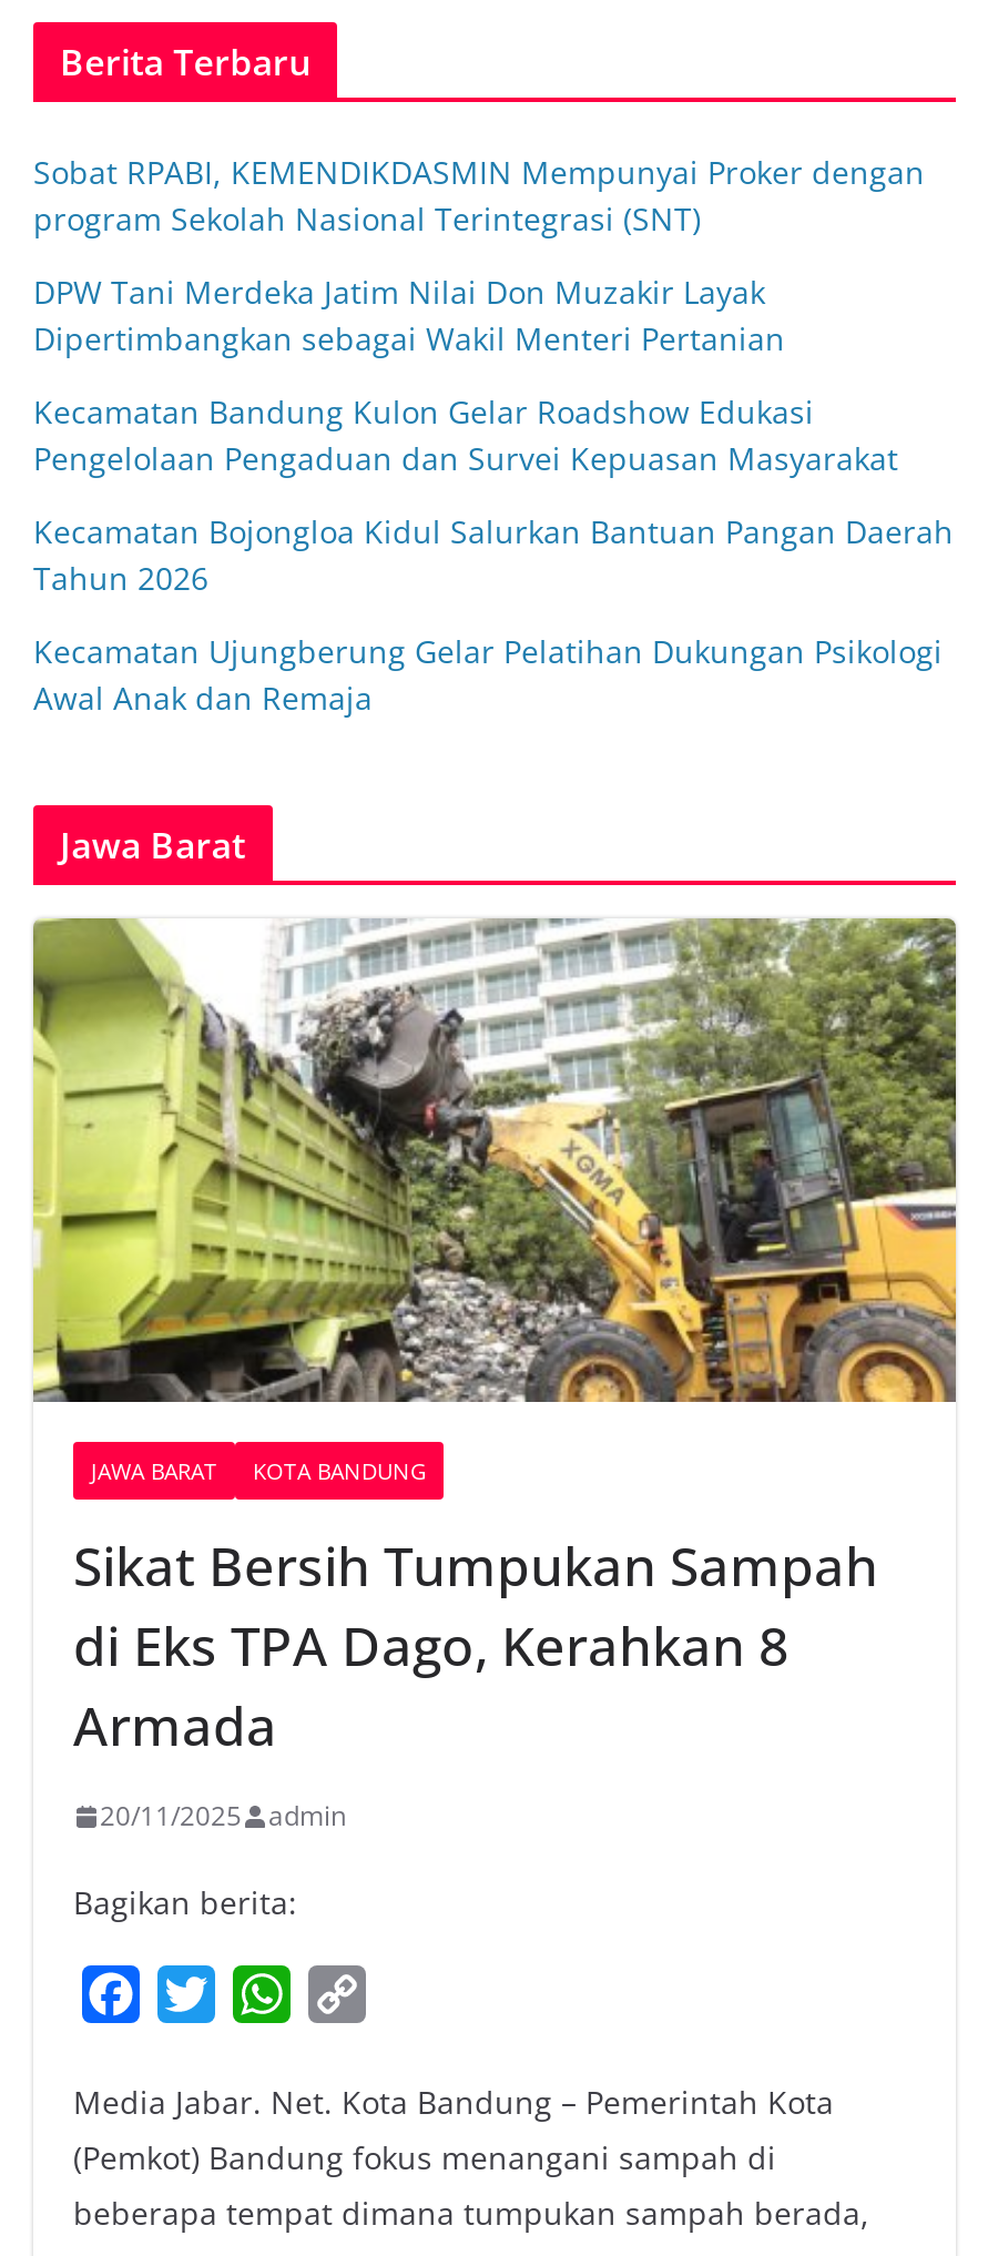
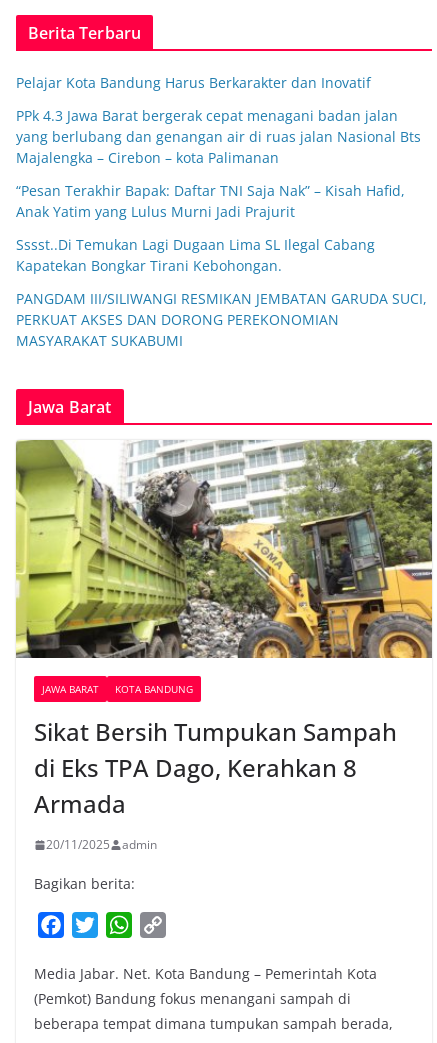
- Sobat RPABI, KEMENDIKDASMIN Mempunyai Proker dengan
- program Sekolah Nasional Terintegrasi (SNT)
+ Pelajar Kota Bandung Harus Berkarakter dan Inovatif

- DPW Tani Merdeka Jatim Nilai Don Muzakir Layak
- Dipertimbangkan sebagai Wakil Menteri Pertanian
+ PPk 4.3 Jawa Barat bergerak cepat menagani badan jalan
+ yang berlubang dan genangan air di ruas jalan Nasional Bts
+ Majalengka – Cirebon – kota Palimanan

- Kecamatan Bandung Kulon Gelar Roadshow Edukasi
- Pengelolaan Pengaduan dan Survei Kepuasan Masyarakat
+ “Pesan Terakhir Bapak: Daftar TNI Saja Nak” – Kisah Hafid,
+ Anak Yatim yang Lulus Murni Jadi Prajurit

- Kecamatan Bojongloa Kidul Salurkan Bantuan Pangan Daerah
- Tahun 2026
+ Sssst..Di Temukan Lagi Dugaan Lima SL Ilegal Cabang
+ Kapatekan Bongkar Tirani Kebohongan.

- Kecamatan Ujungberung Gelar Pelatihan Dukungan Psikologi
- Awal Anak dan Remaja
+ PANGDAM III/SILIWANGI RESMIKAN JEMBATAN GARUDA SUCI,
+ PERKUAT AKSES DAN DORONG PEREKONOMIAN
+ MASYARAKAT SUKABUMI
